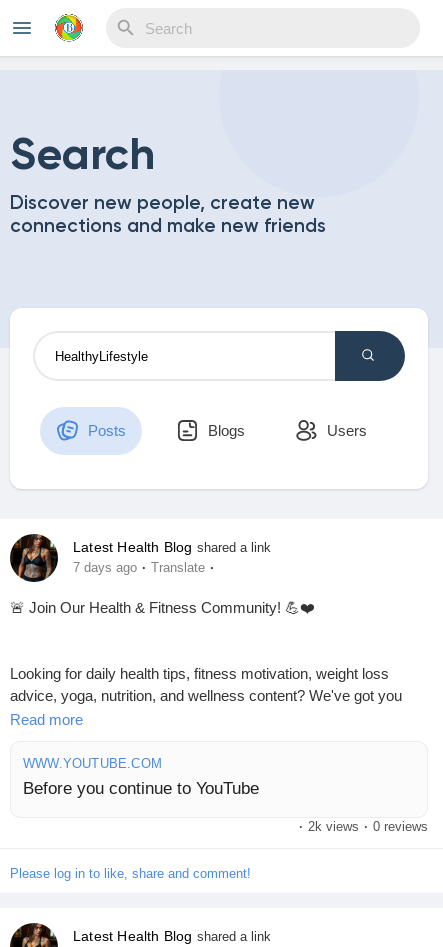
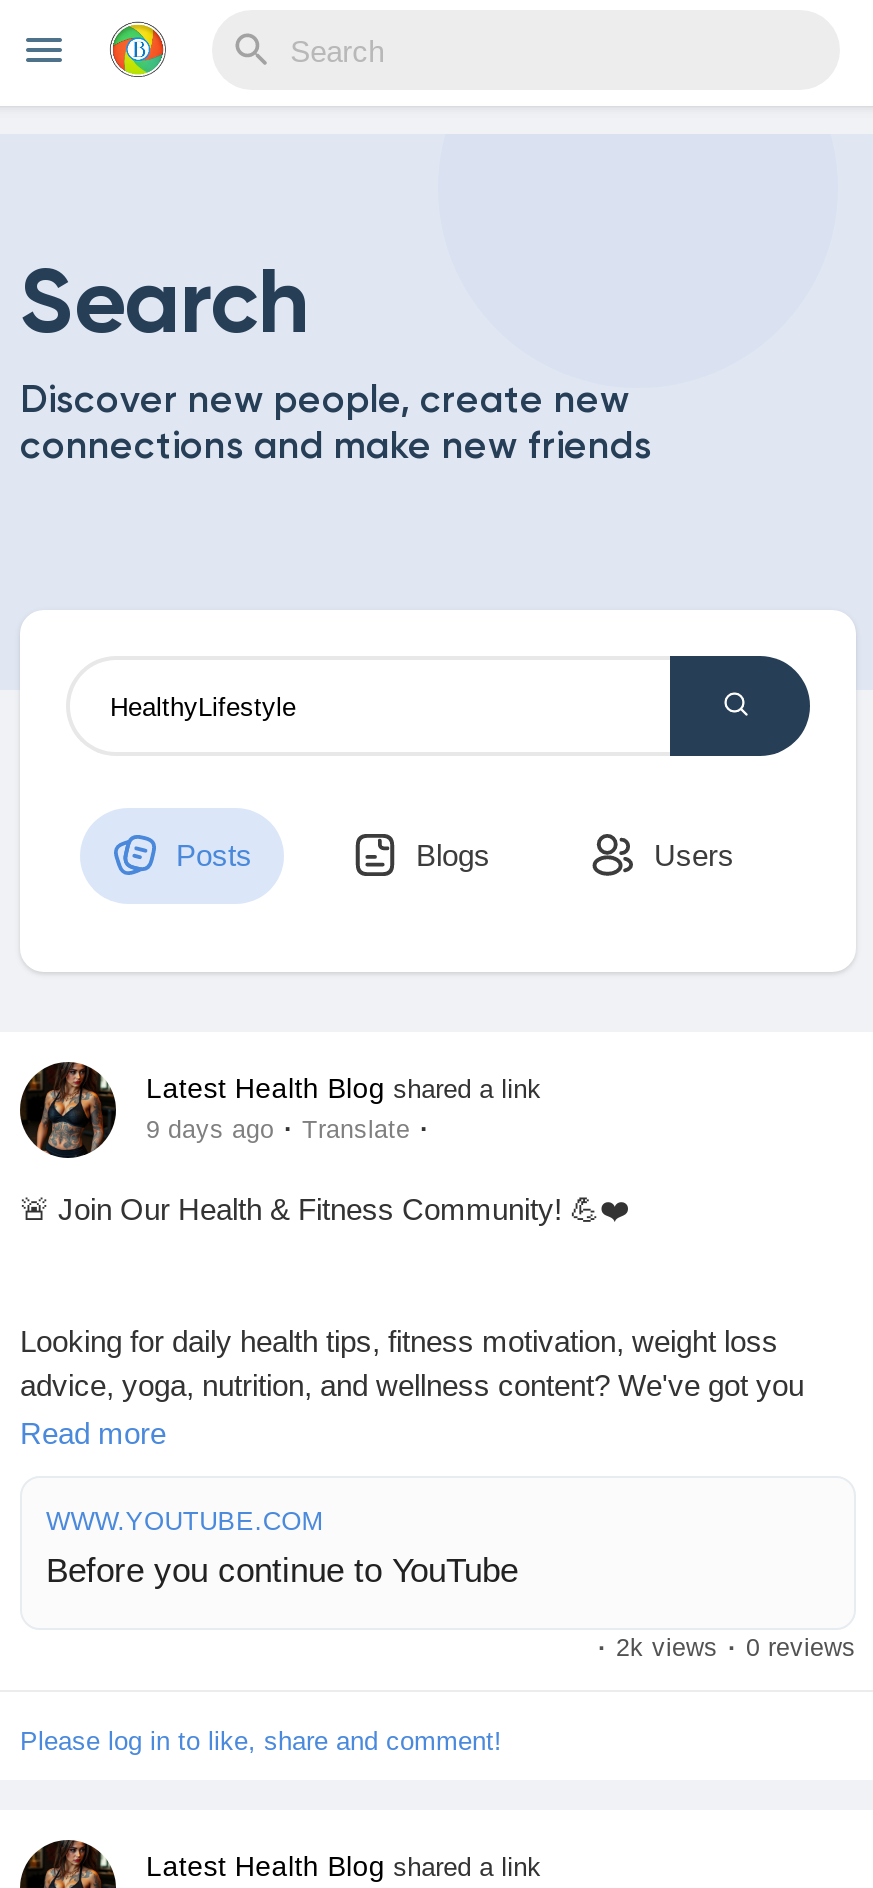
- 7 days ago · Translate ·
+ 9 days ago · Translate ·
